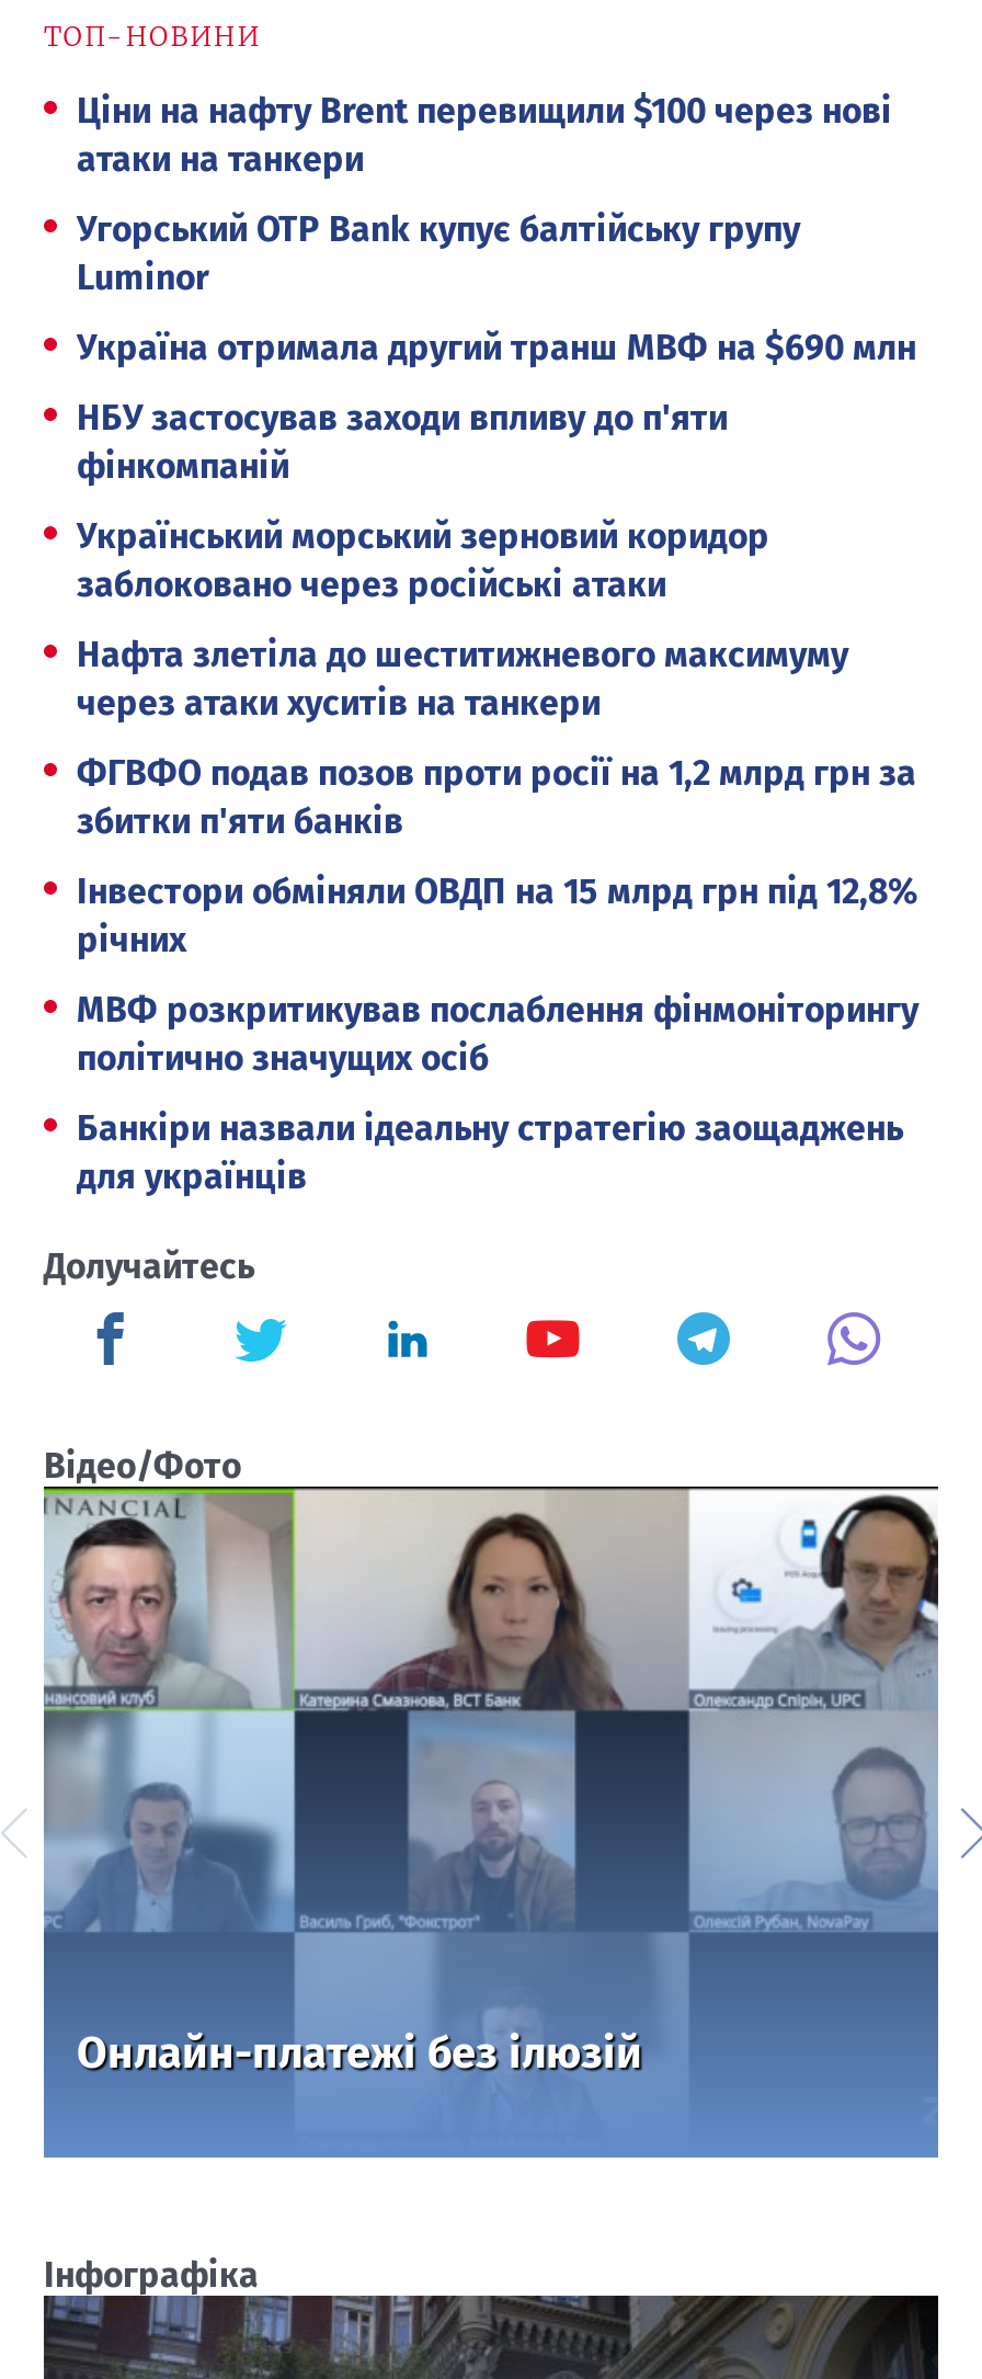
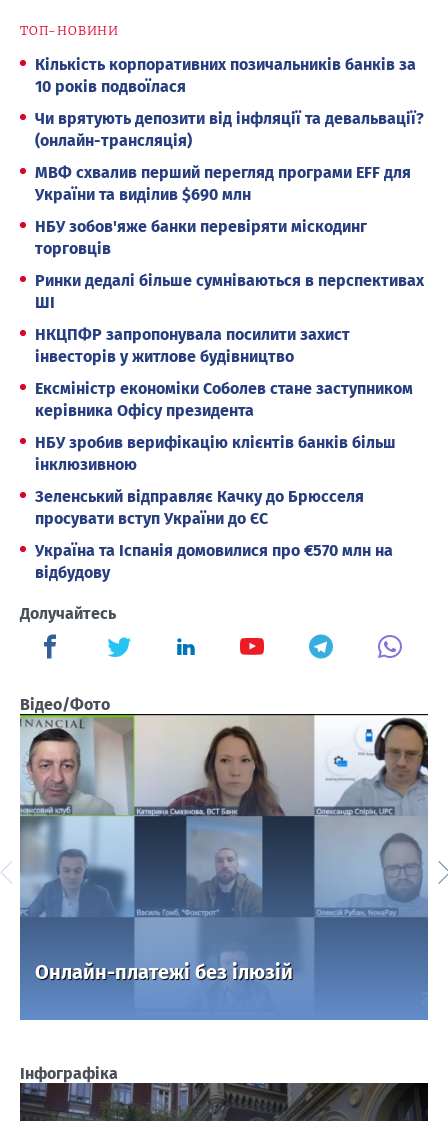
- Ціни на нафту Brent перевищили $100 через нові
- атаки на танкери
+ Кількість корпоративних позичальників банків за
+ 10 років подвоїлася

- Угорський OTP Bank купує балтійську групу
- Luminor
+ Чи врятують депозити від інфляції та девальвації?
+ (онлайн-трансляція)

- Україна отримала другий транш МВФ на $690 млн
+ МВФ схвалив перший перегляд програми EFF для
+ України та виділив $690 млн

- НБУ застосував заходи впливу до п'яти
- фінкомпаній
+ НБУ зобов'яже банки перевіряти міскодинг
+ торговців

- Український морський зерновий коридор
- заблоковано через російські атаки
+ Ринки дедалі більше сумніваються в перспективах
+ ШІ

- Нафта злетіла до шеститижневого максимуму
- через атаки хуситів на танкери
+ НКЦПФР запропонувала посилити захист
+ інвесторів у житлове будівництво

- ФГВФО подав позов проти росії на 1,2 млрд грн за
- збитки п'яти банків
+ Ексміністр економіки Соболев стане заступником
+ керівника Офісу президента

- Інвестори обміняли ОВДП на 15 млрд грн під 12,8%
- річних
+ НБУ зробив верифікацію клієнтів банків більш
+ інклюзивною

- МВФ розкритикував послаблення фінмоніторингу
- політично значущих осіб
+ Зеленський відправляє Качку до Брюсселя
+ просувати вступ України до ЄС

- Банкіри назвали ідеальну стратегію заощаджень
- для українців
+ Україна та Іспанія домовилися про €570 млн на
+ відбудову
